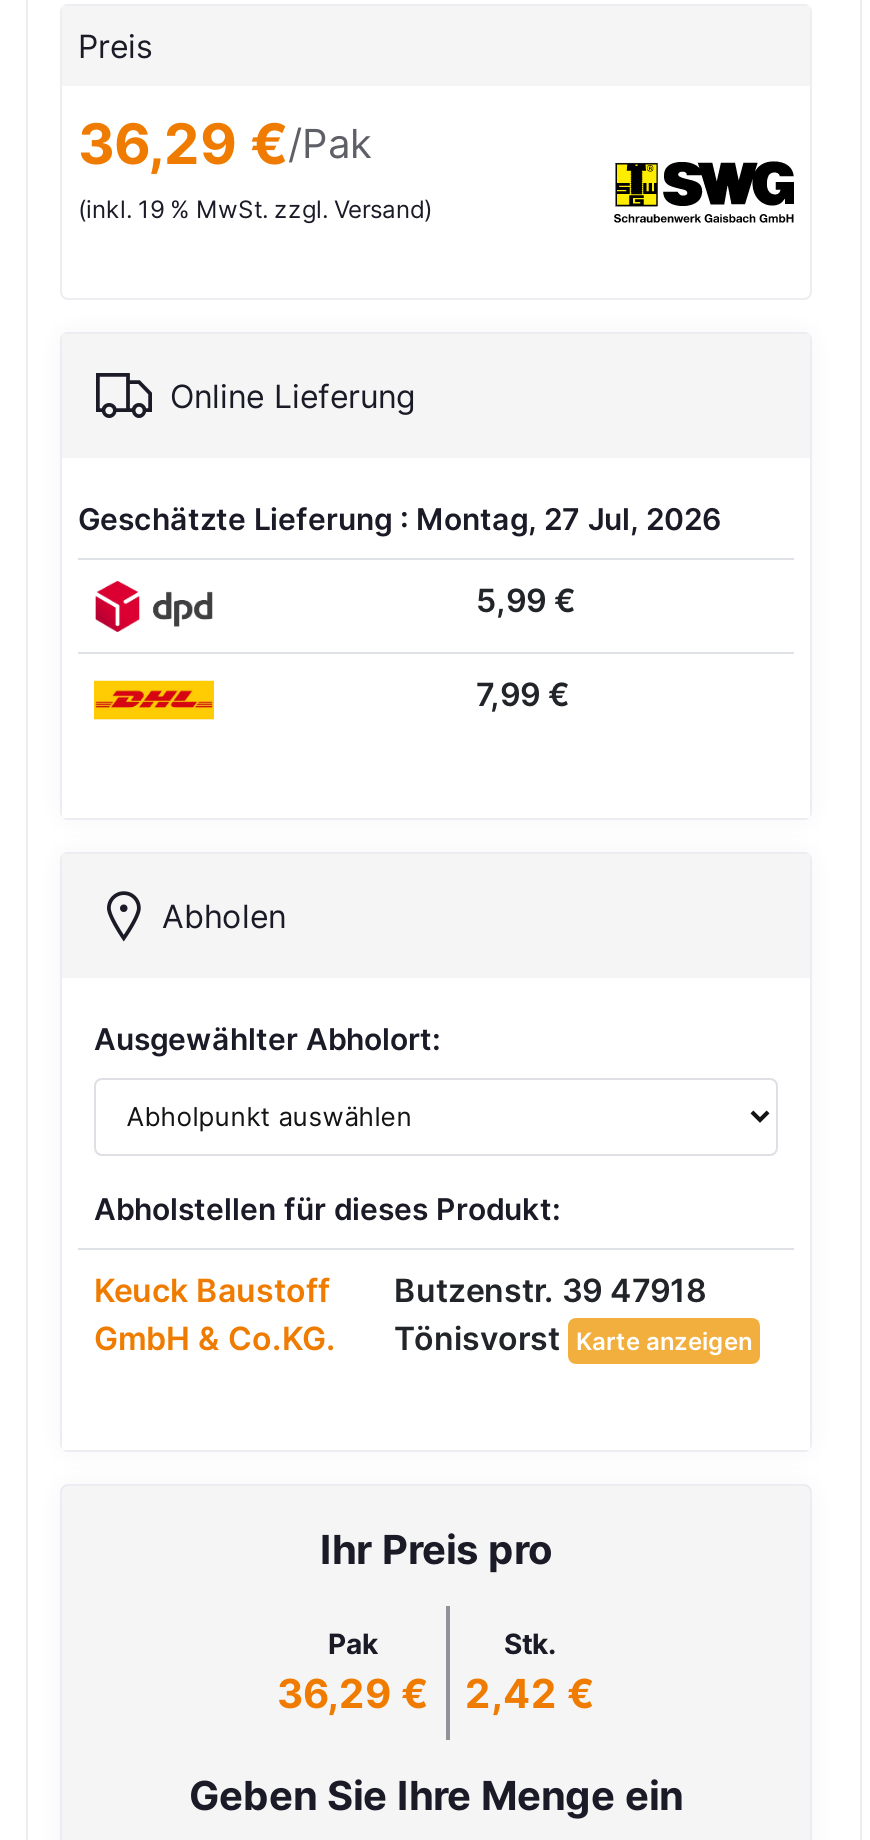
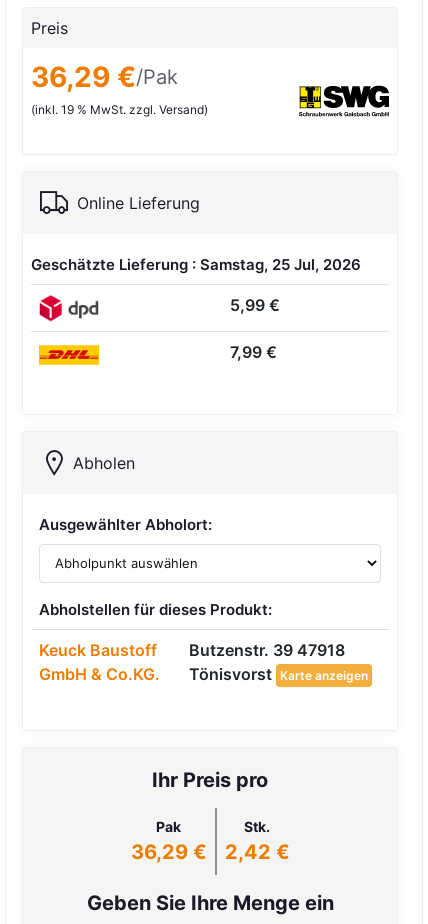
- Geschätzte Lieferung : Montag, 27 Jul, 2026
+ Geschätzte Lieferung : Samstag, 25 Jul, 2026
